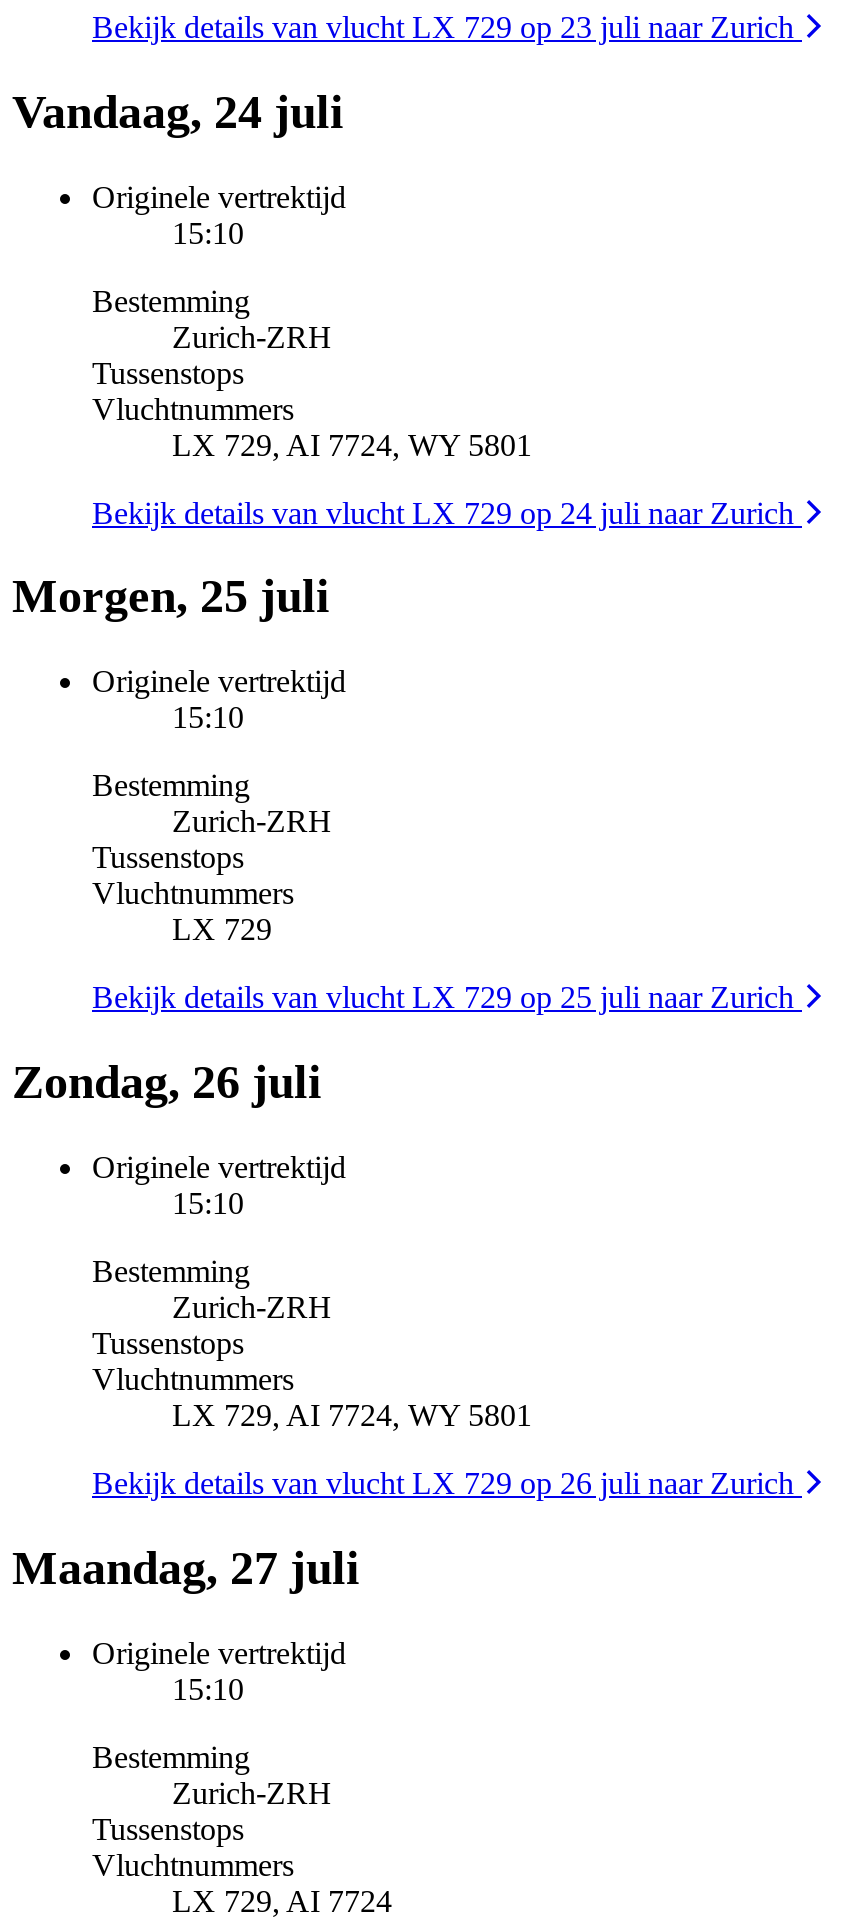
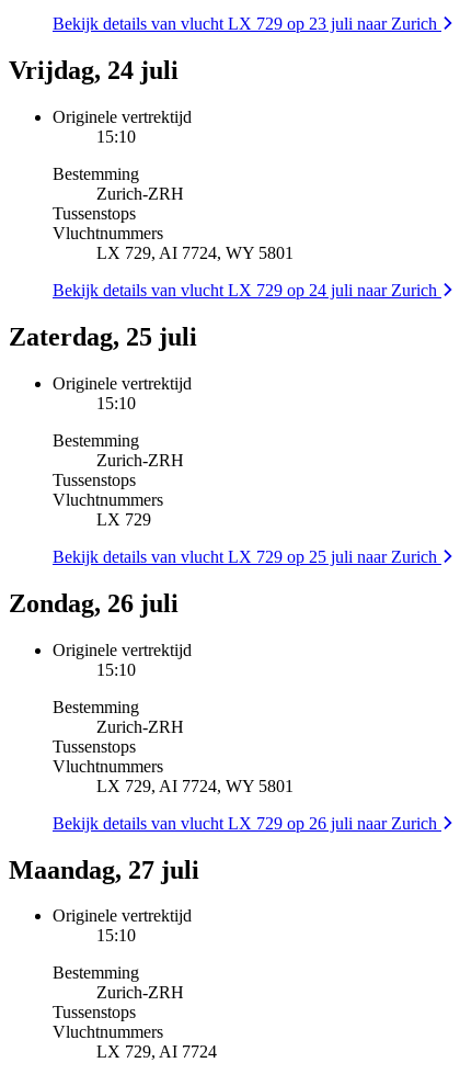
- Vandaag, 24 juli
+ Vrijdag, 24 juli

- Morgen, 25 juli
+ Zaterdag, 25 juli
